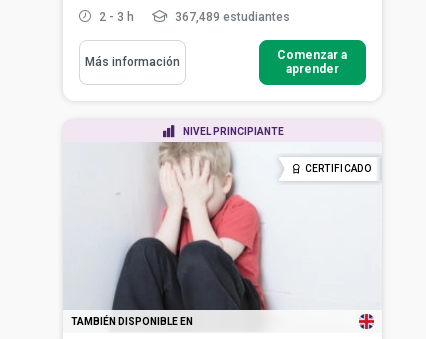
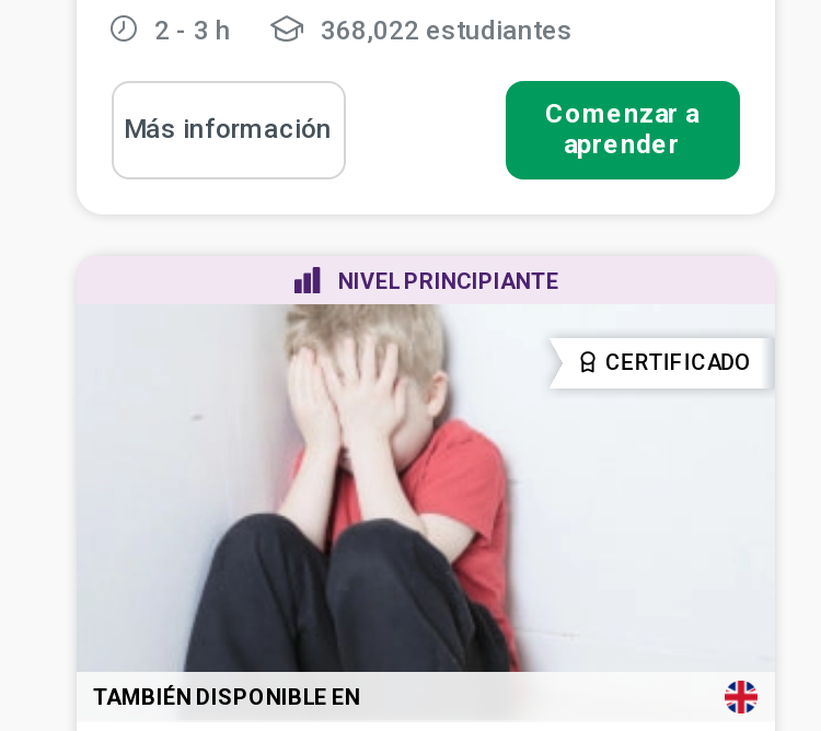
- 367,489 estudiantes
+ 368,022 estudiantes
